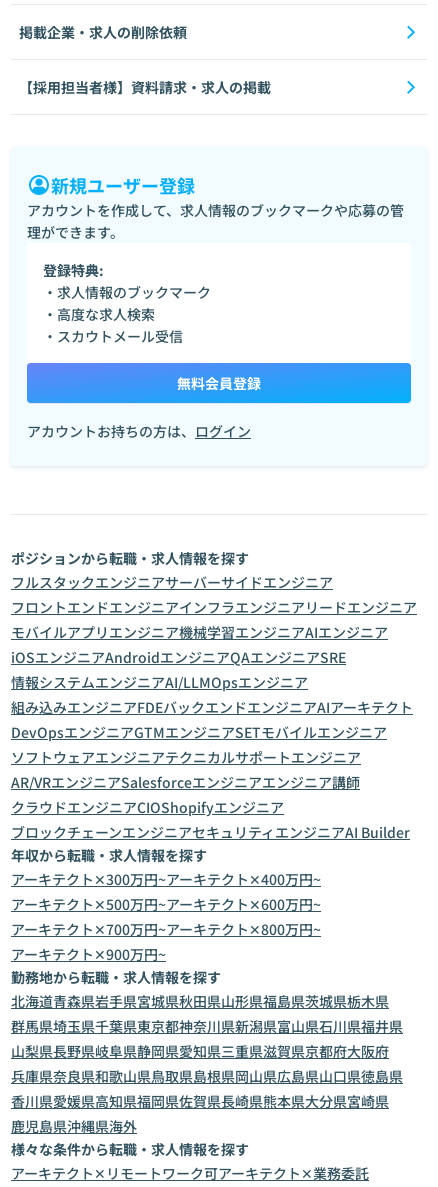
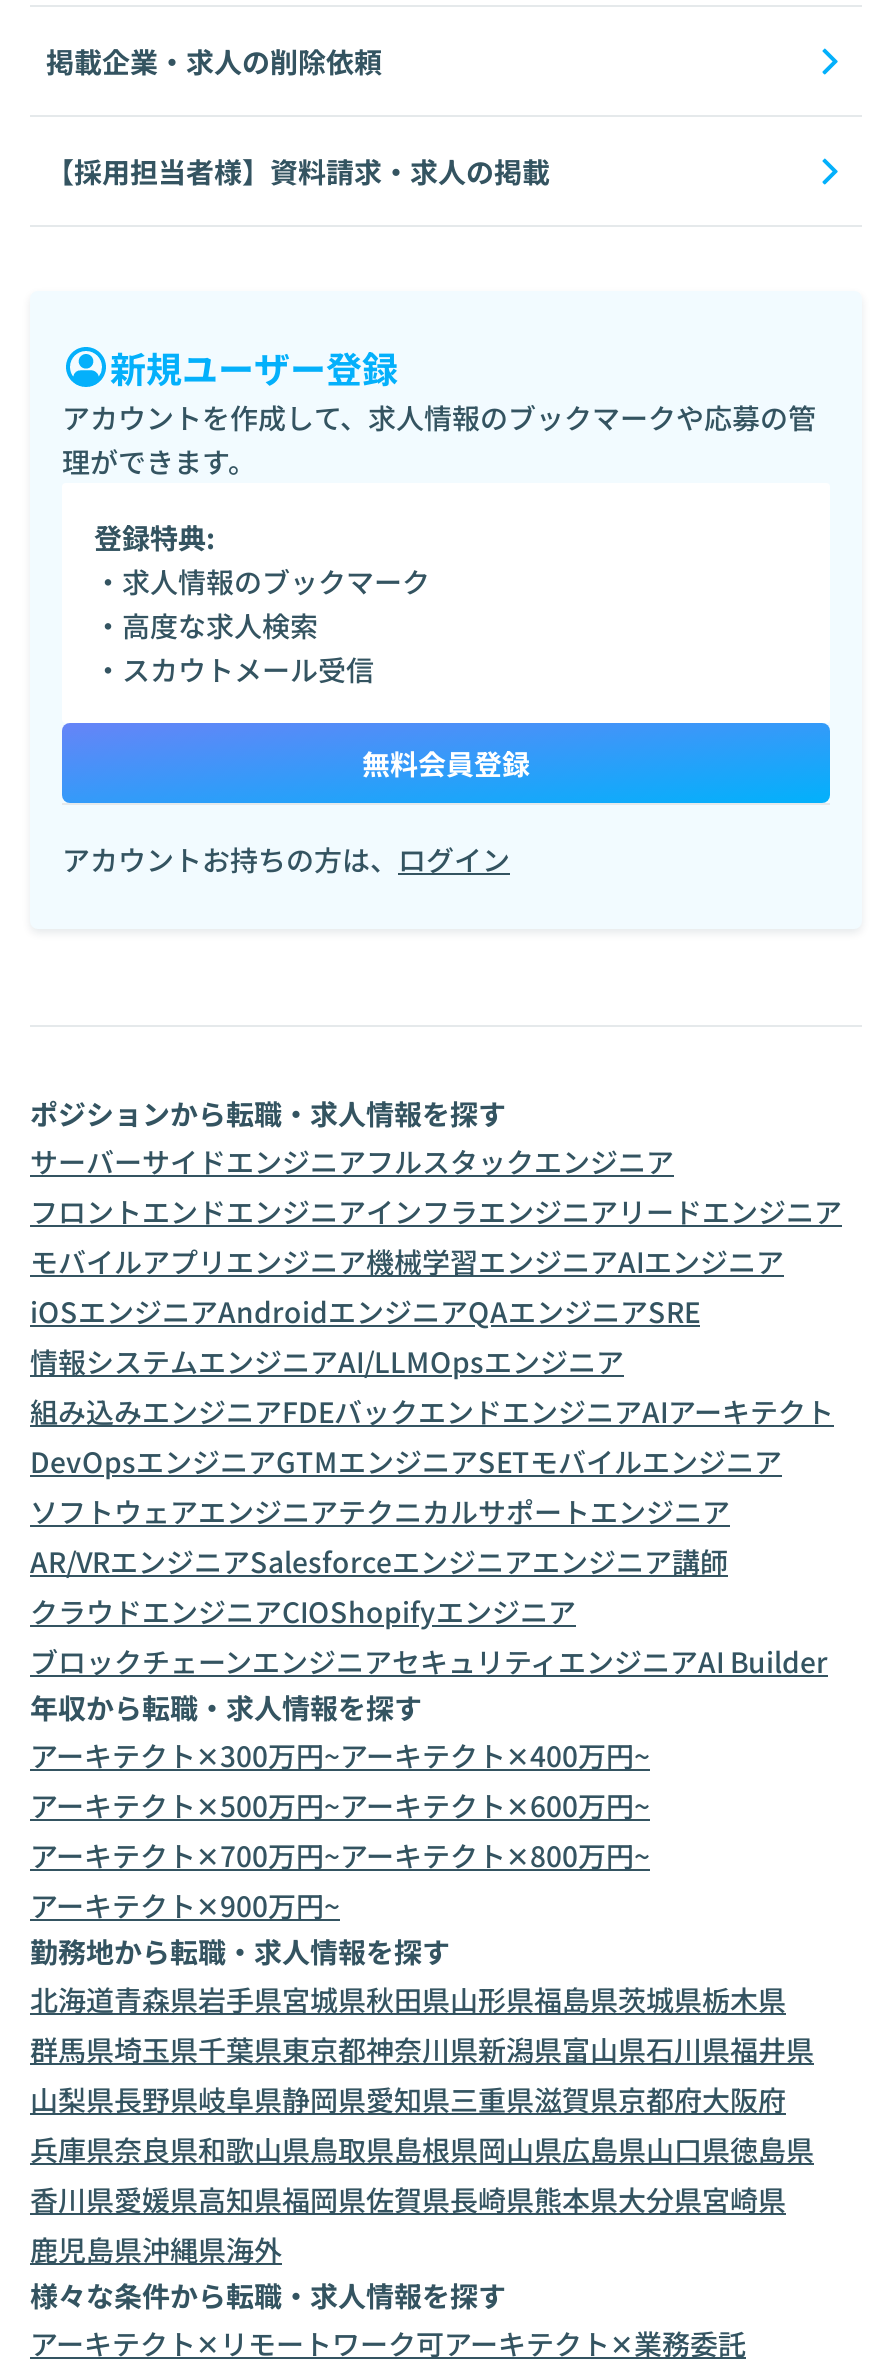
- フルスタックエンジニアサーバーサイドエンジニア
+ サーバーサイドエンジニアフルスタックエンジニア
